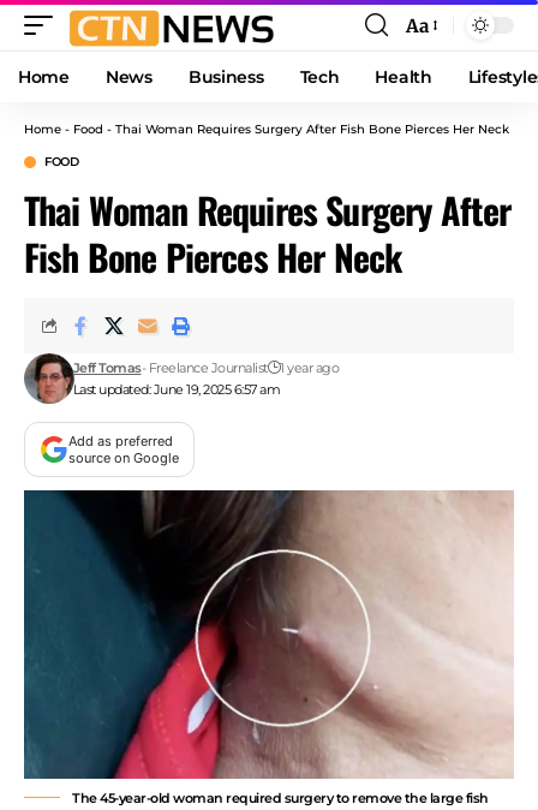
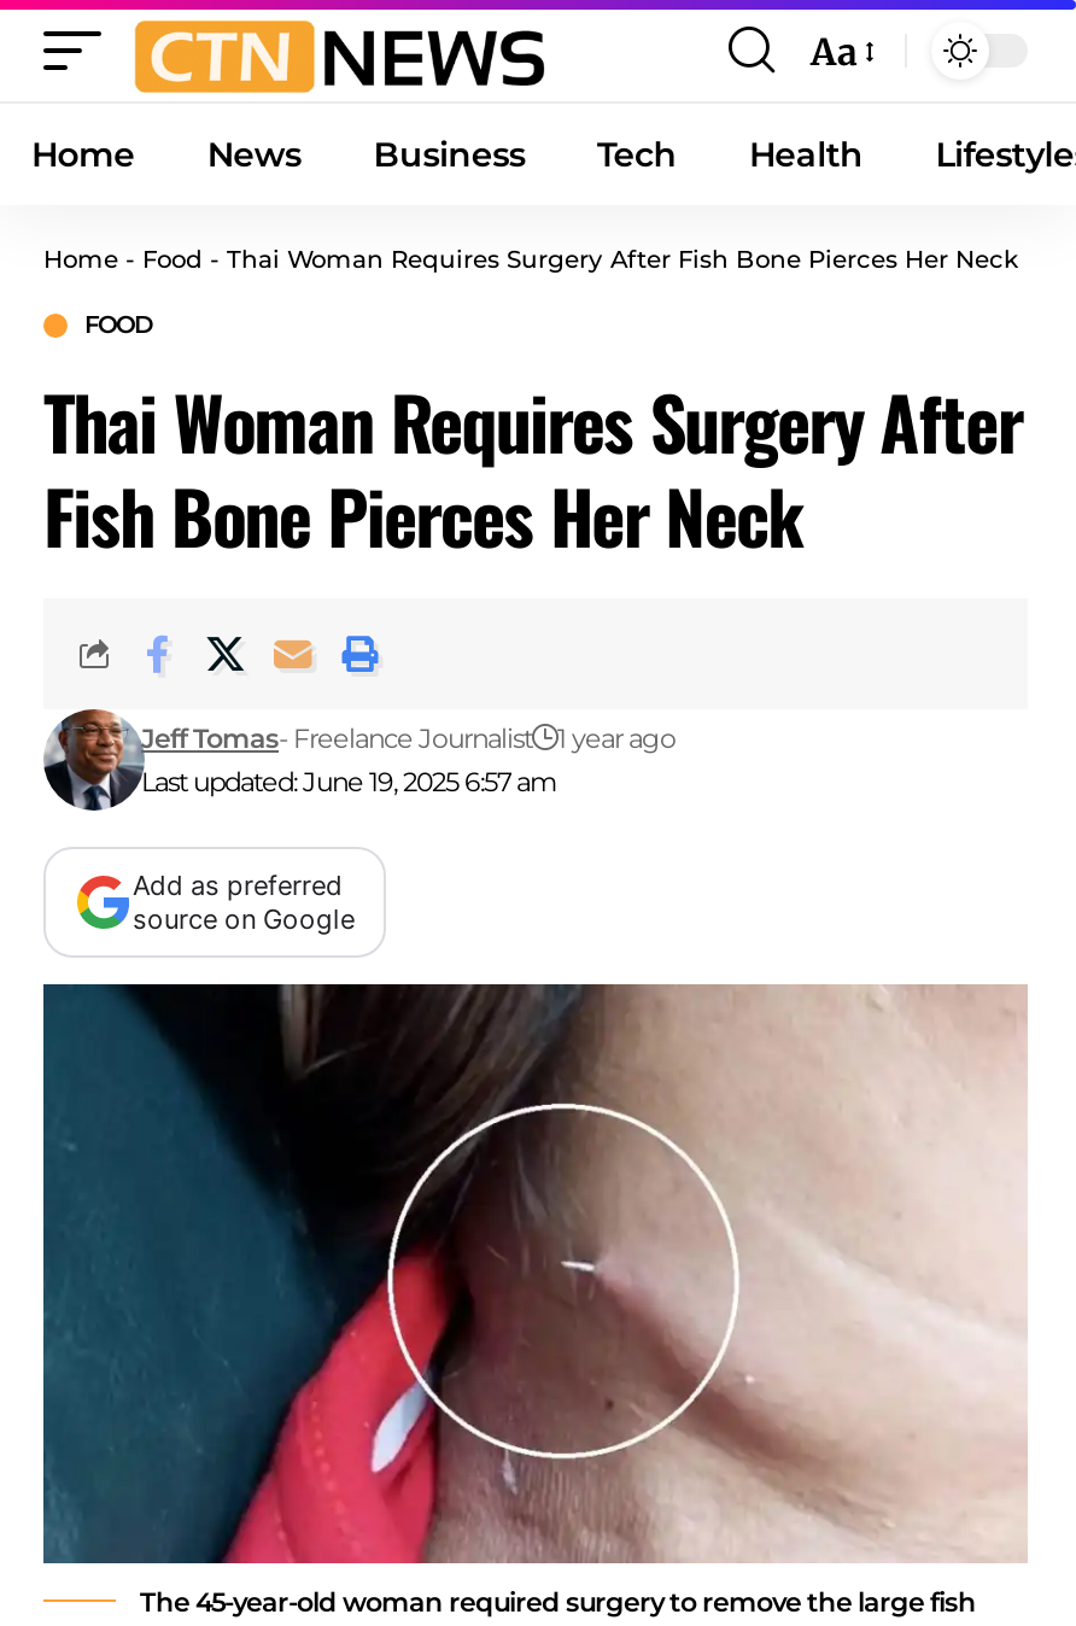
- [image]
+ [image]
